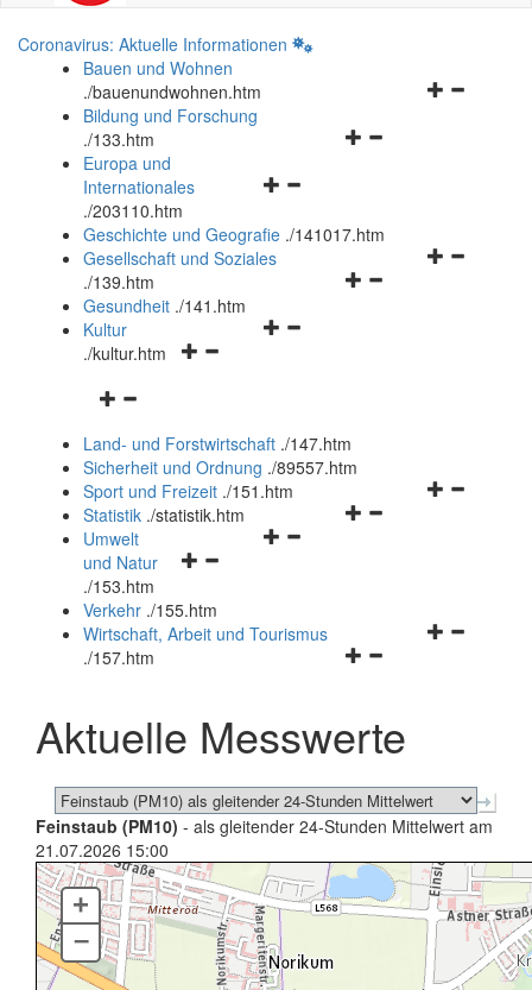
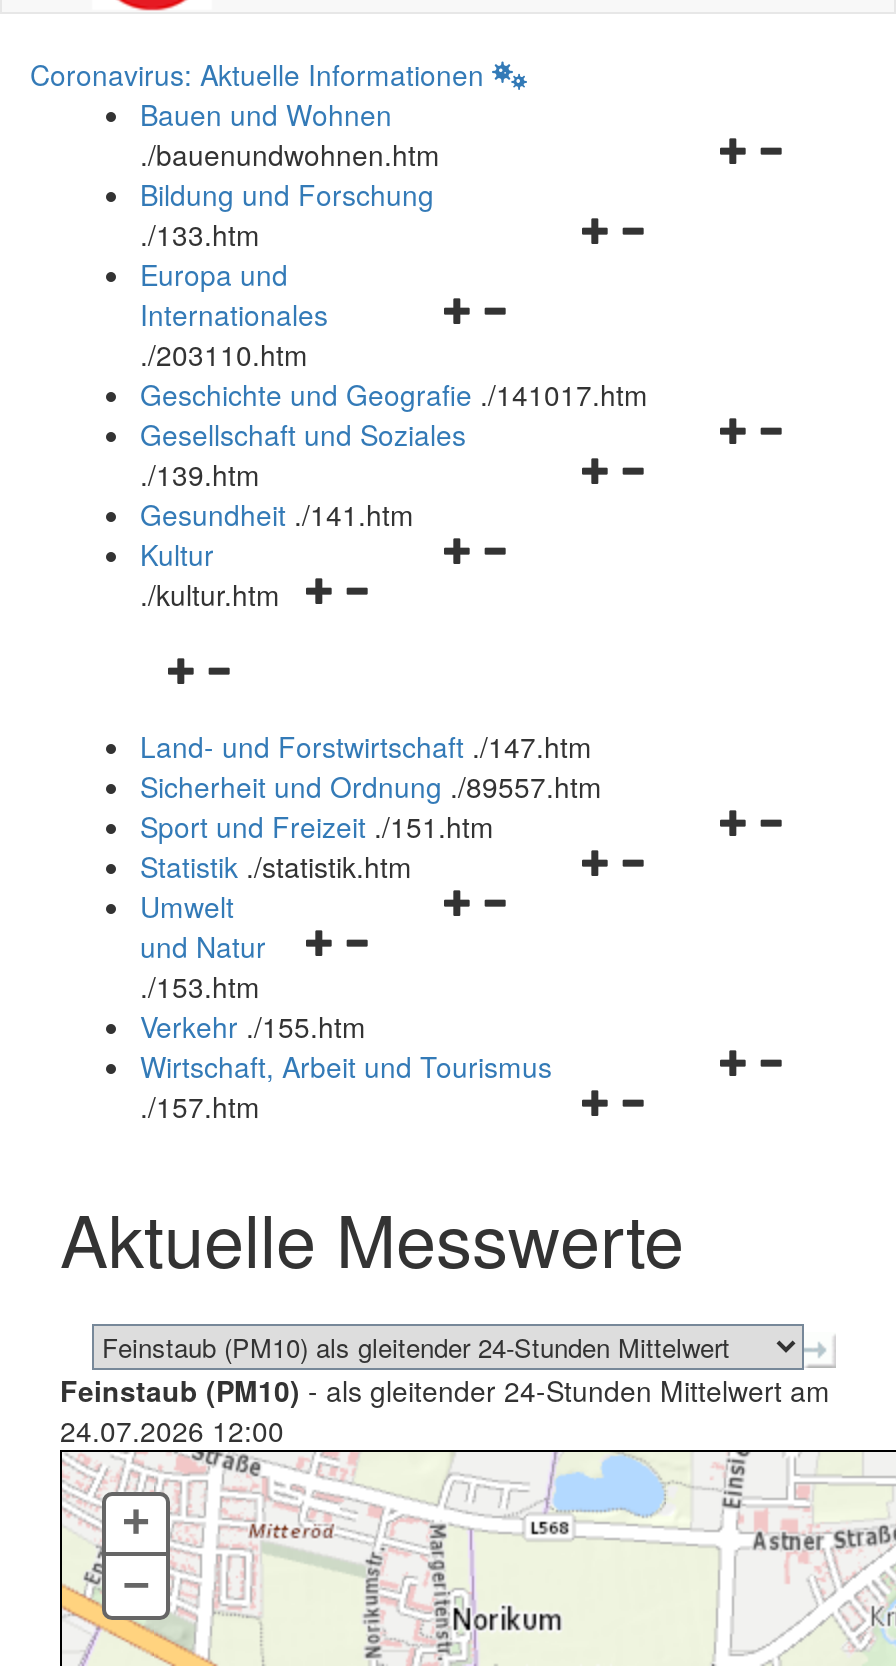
- 21.07.2026 15:00
+ 24.07.2026 12:00
